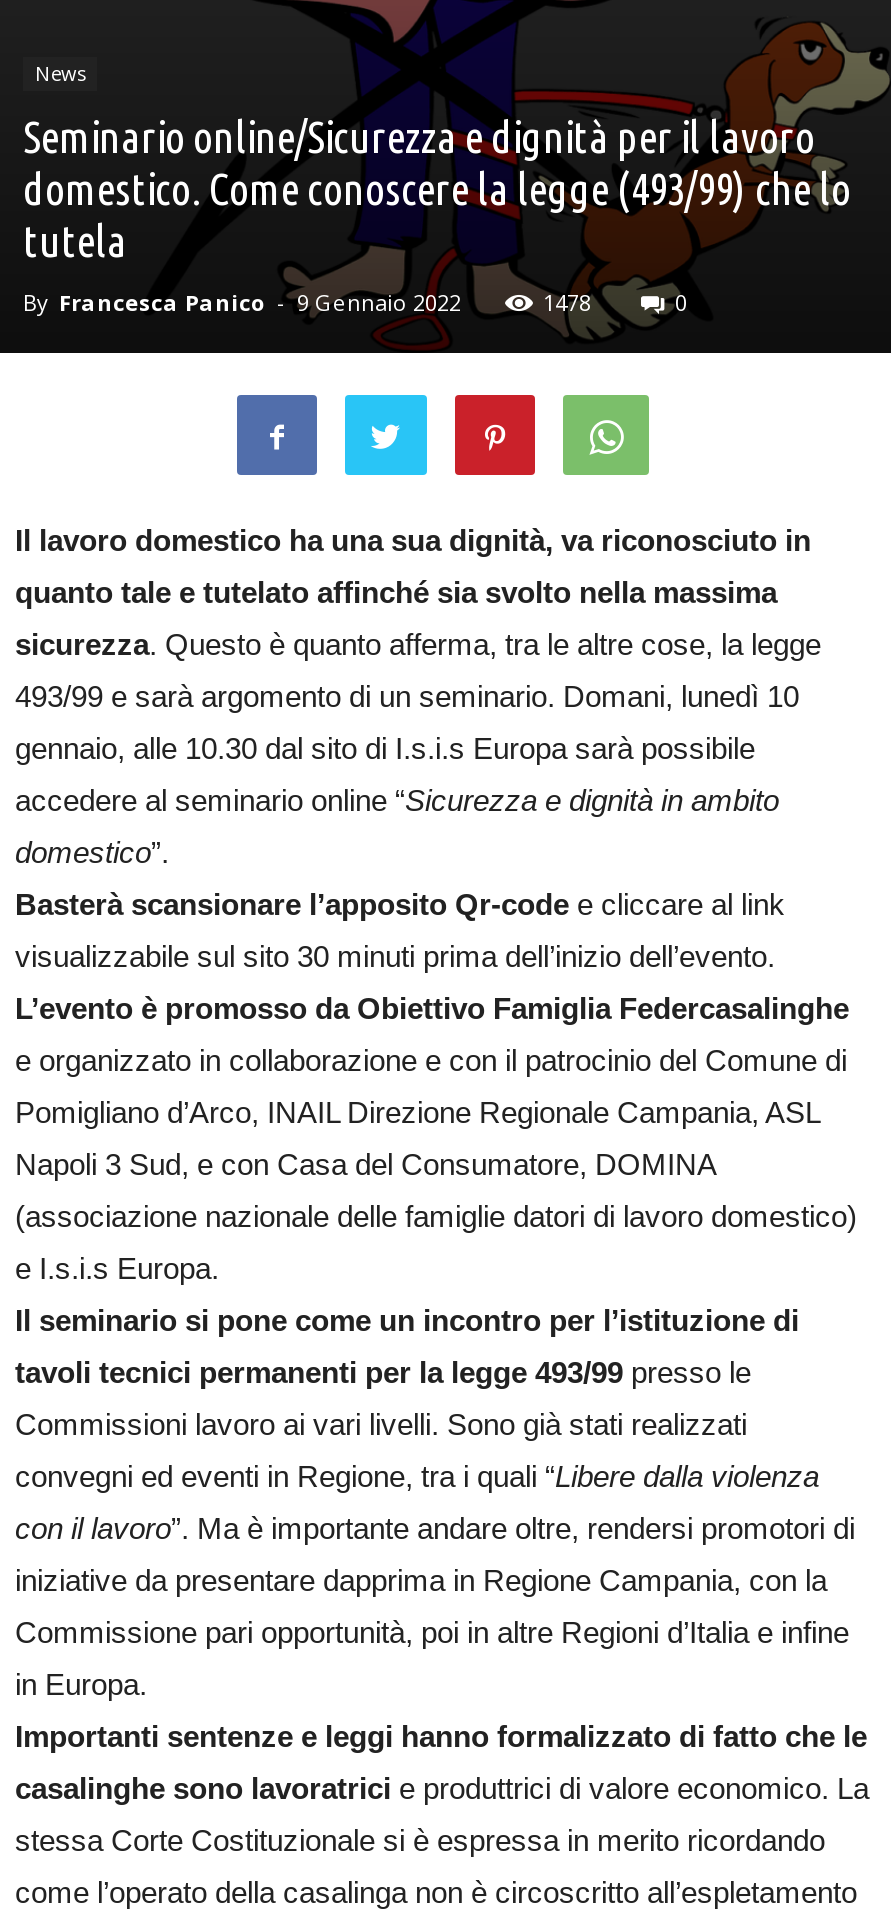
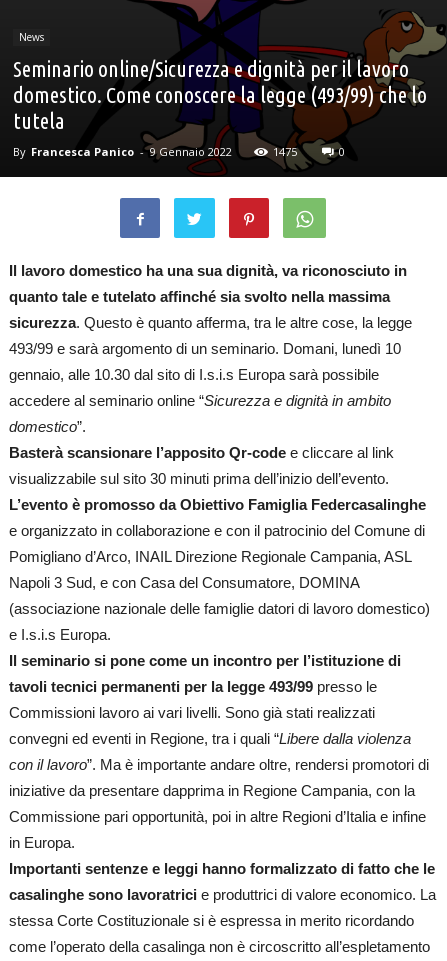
- 1478
+ 1475
